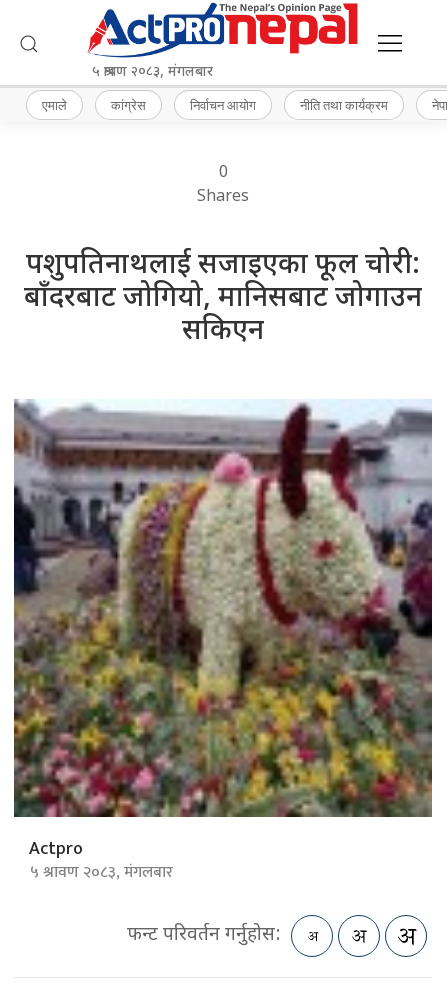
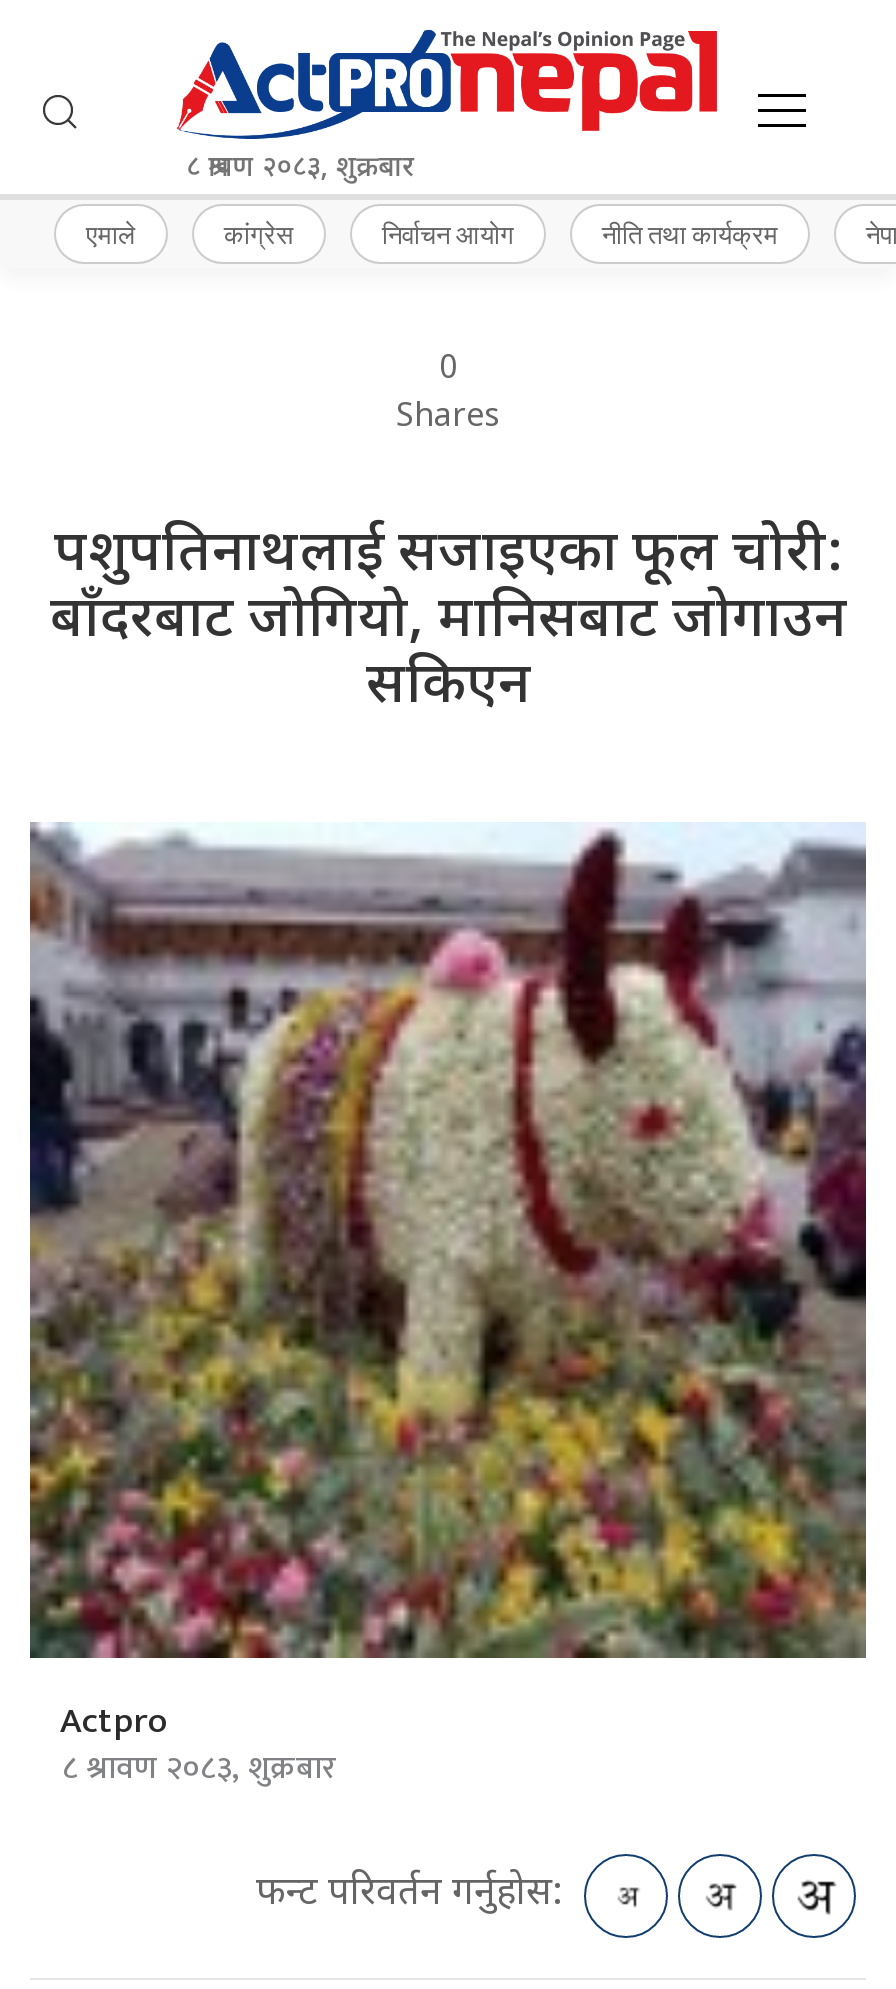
- ५ श्रावण २०८३, मंगलबार
+ ८ श्रावण २०८३, शुक्रबार

- ५ श्रावण २०८३, मंगलबार
+ ८ श्रावण २०८३, शुक्रबार
